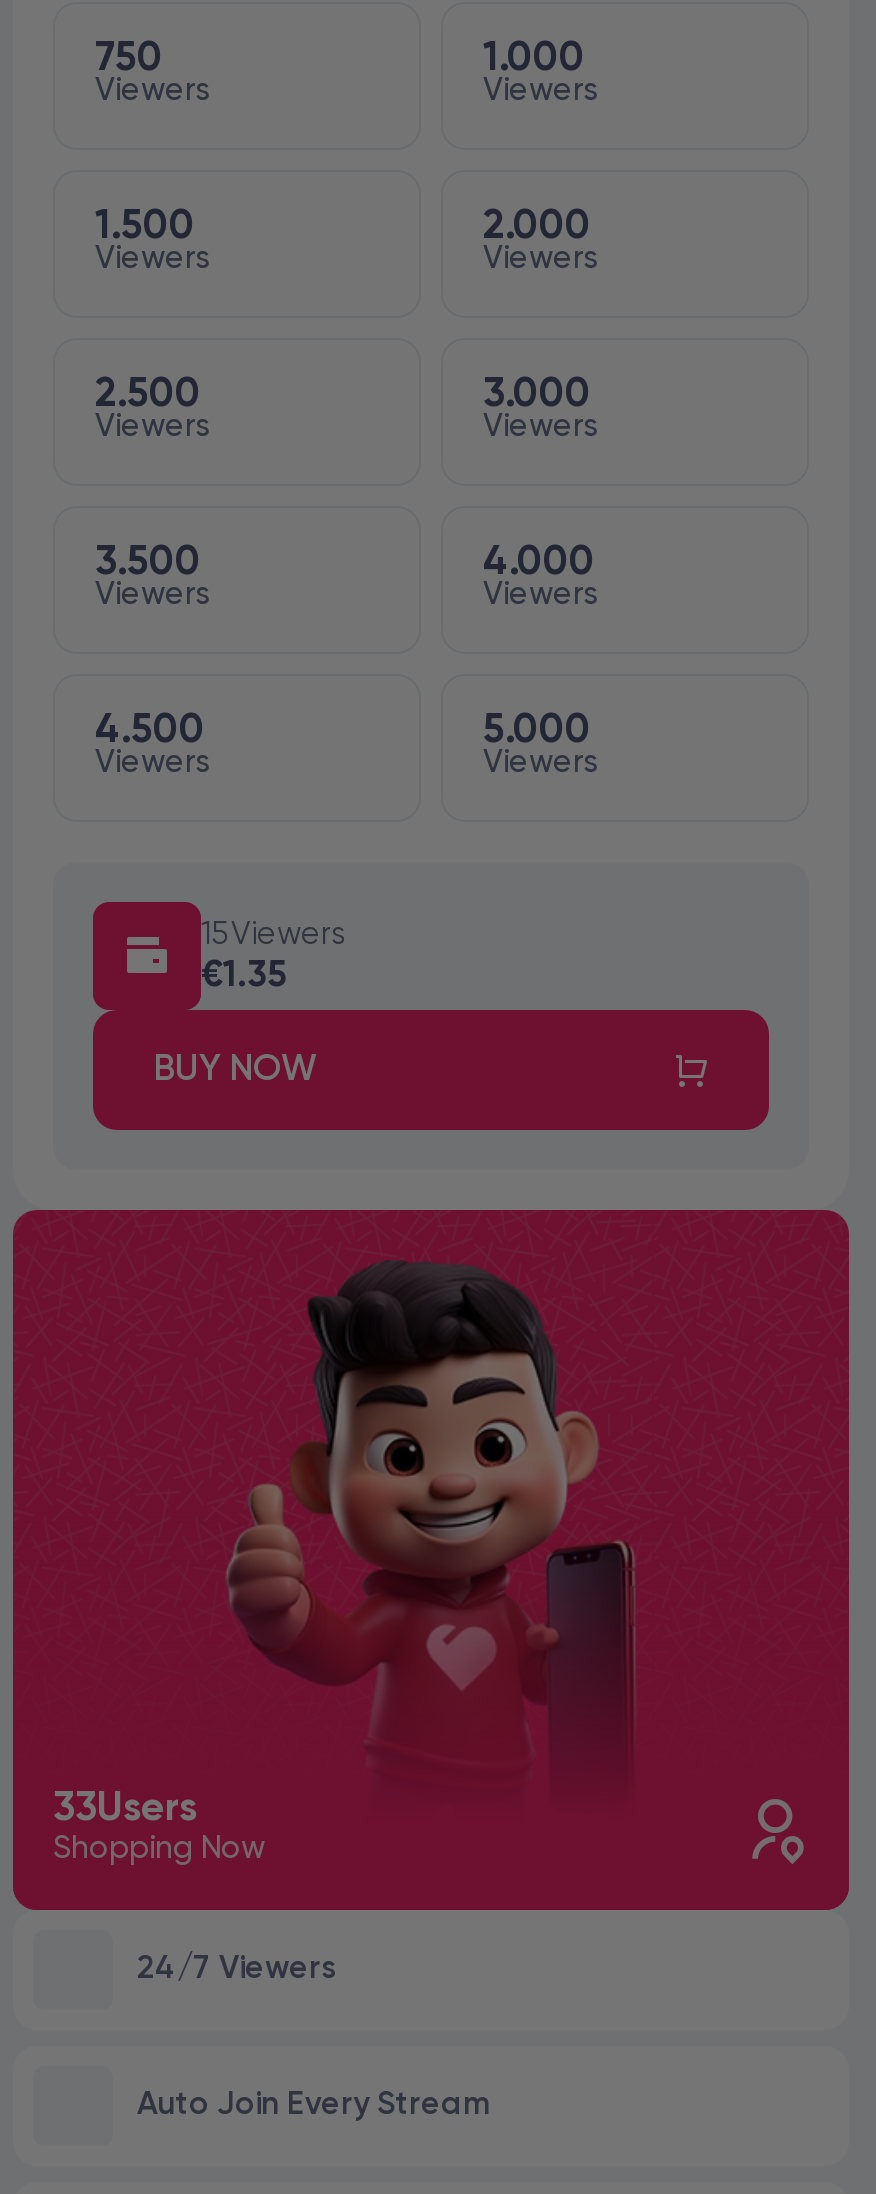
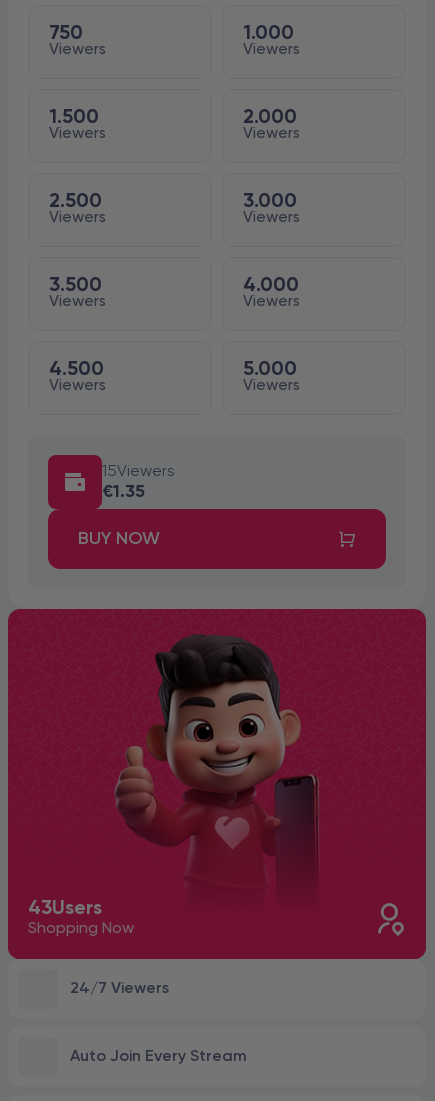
- 33Users
+ 43Users
